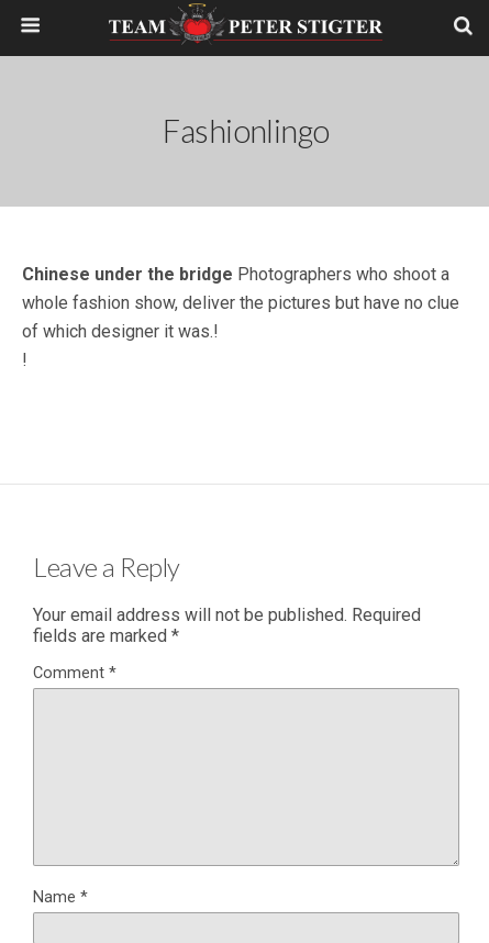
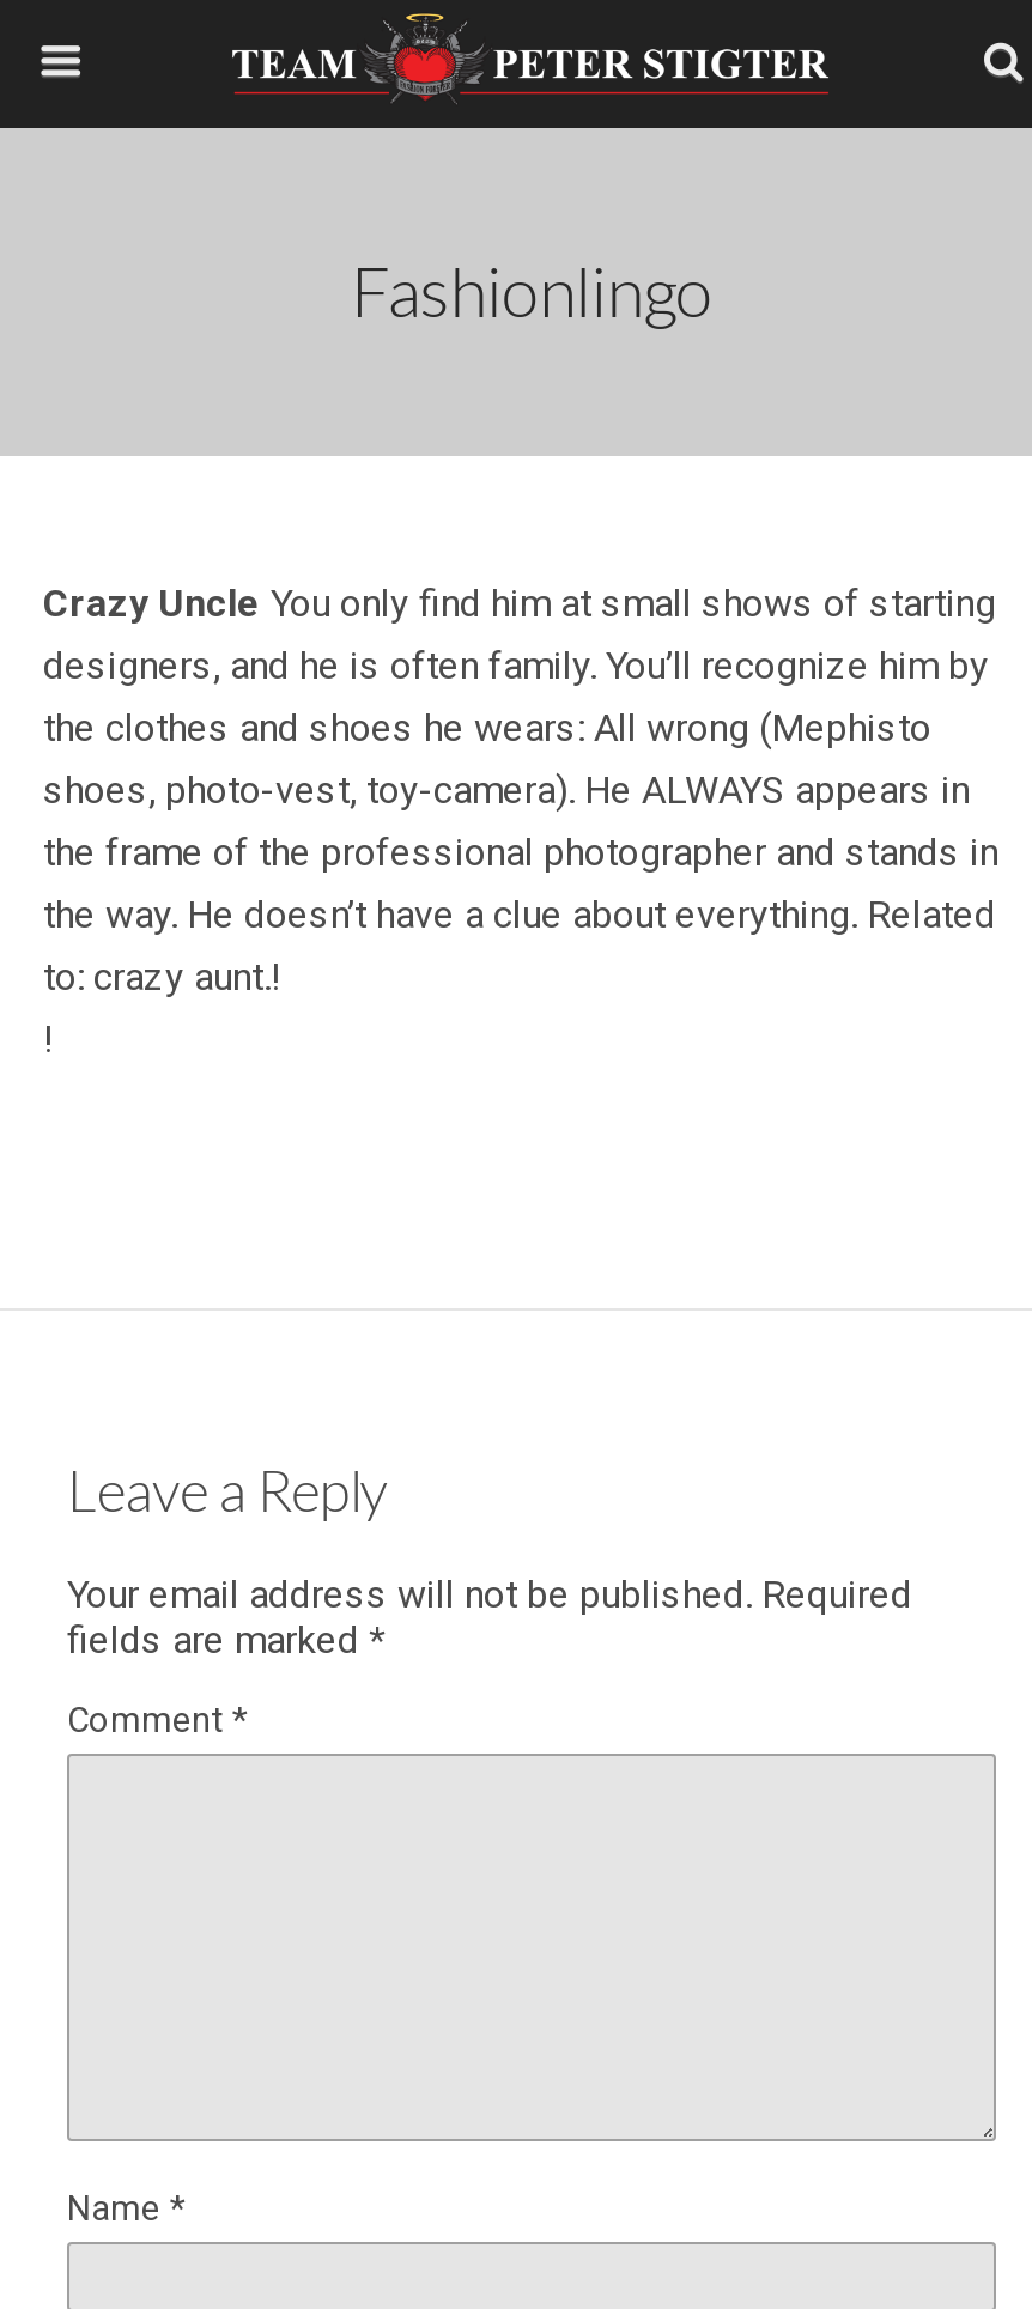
- Chinese under the bridge Photographers who shoot a
- whole fashion show, deliver the pictures but have no clue
- of which designer it was.!
+ Crazy Uncle You only find him at small shows of starting
+ designers, and he is often family. You’ll recognize him by
+ the clothes and shoes he wears: All wrong (Mephisto
+ shoes, photo-vest, toy-camera). He ALWAYS appears in
+ the frame of the professional photographer and stands in
+ the way. He doesn’t have a clue about everything. Related
+ to: crazy aunt.!
